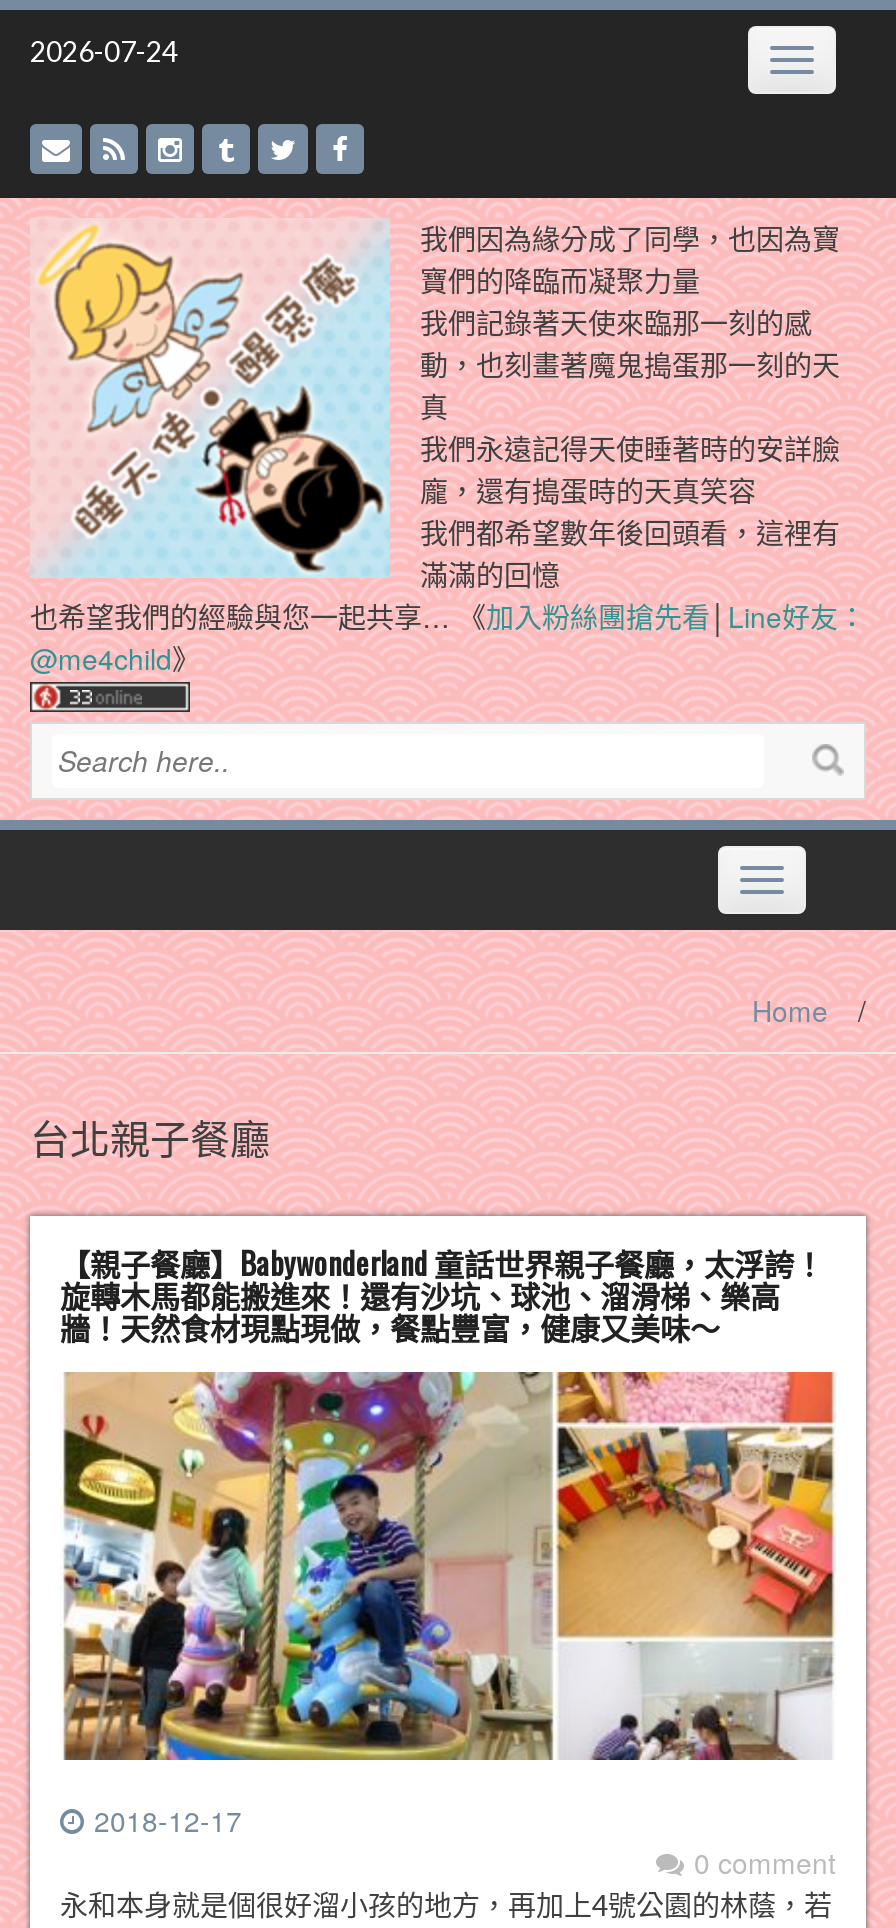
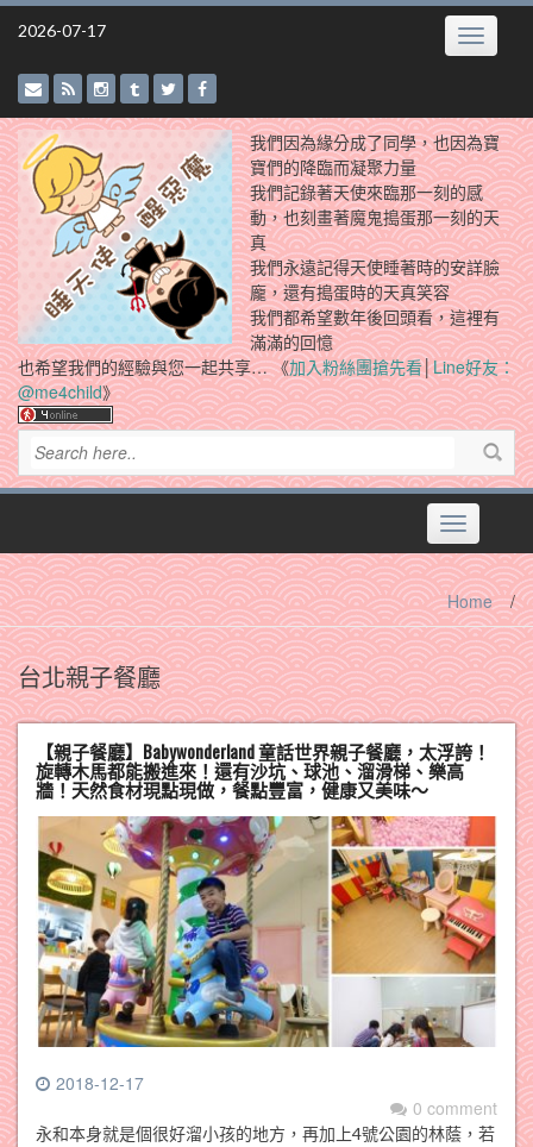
- 2026-07-24
+ 2026-07-17
